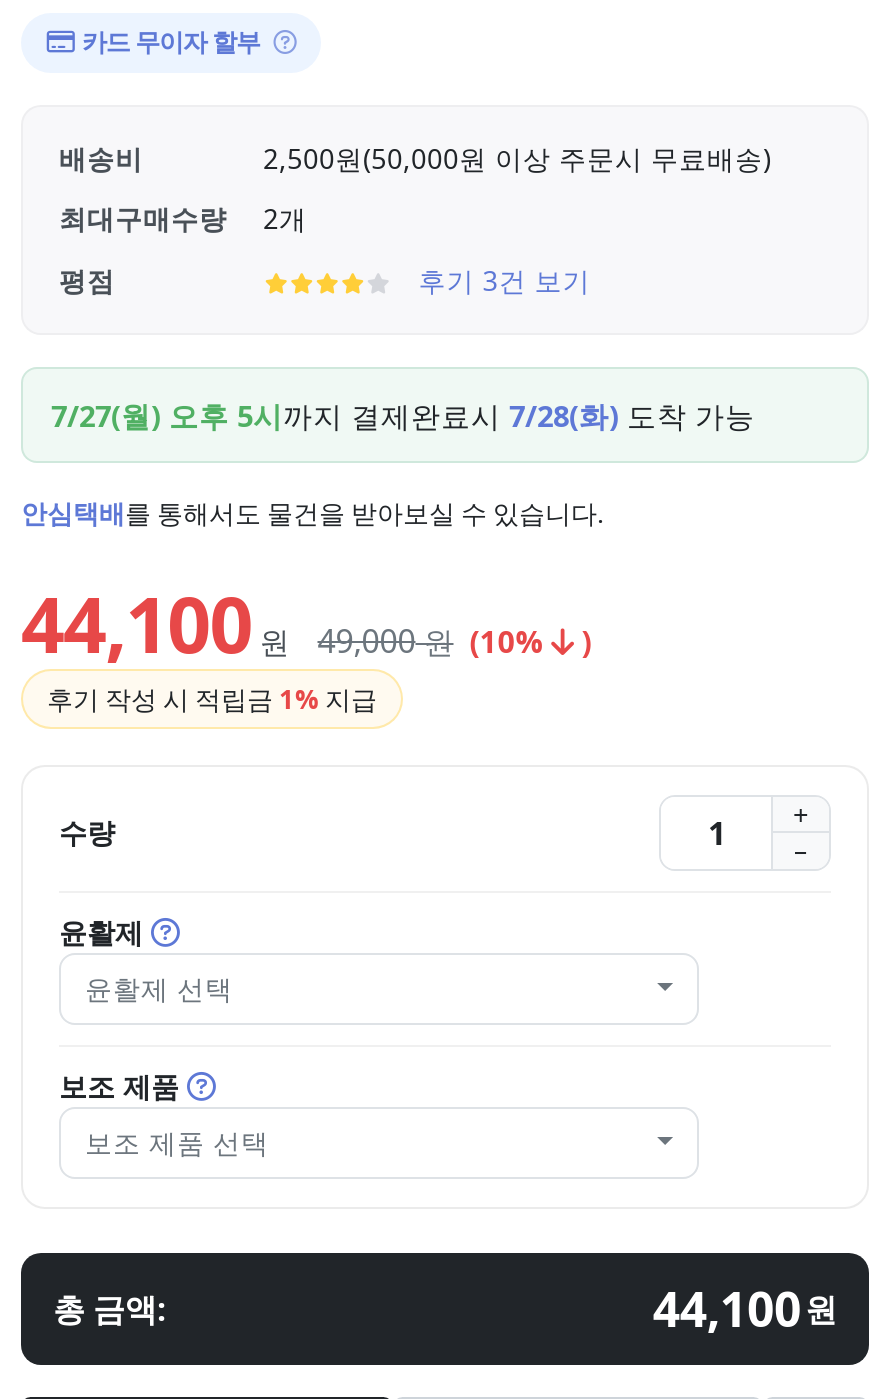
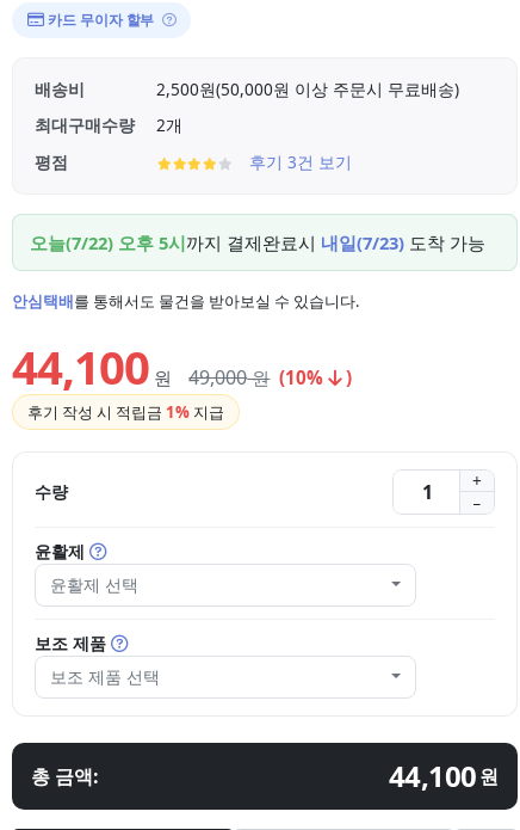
- 7/27(월) 오후 5시 까지 결제완료시 7/28(화) 도착 가능
+ 오늘(7/22) 오후 5시 까지 결제완료시 내일(7/23) 도착 가능
